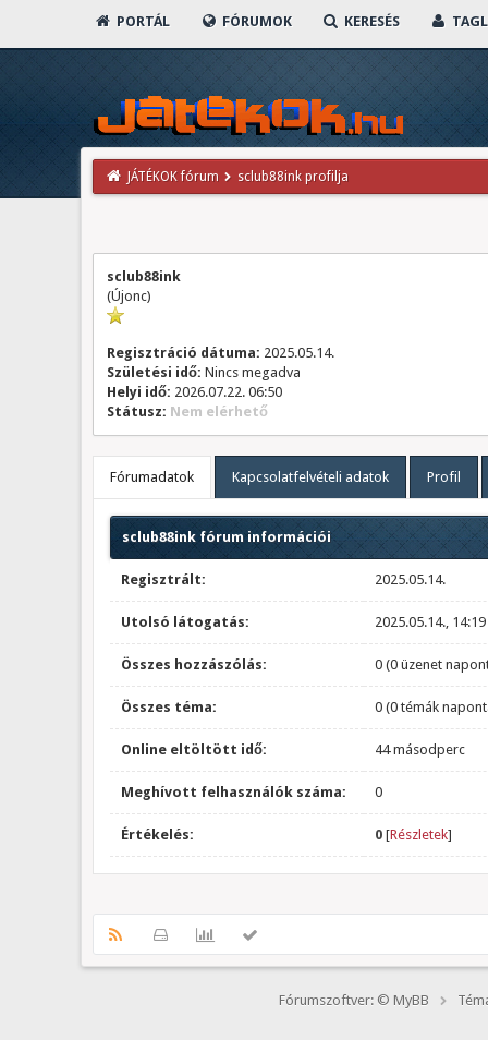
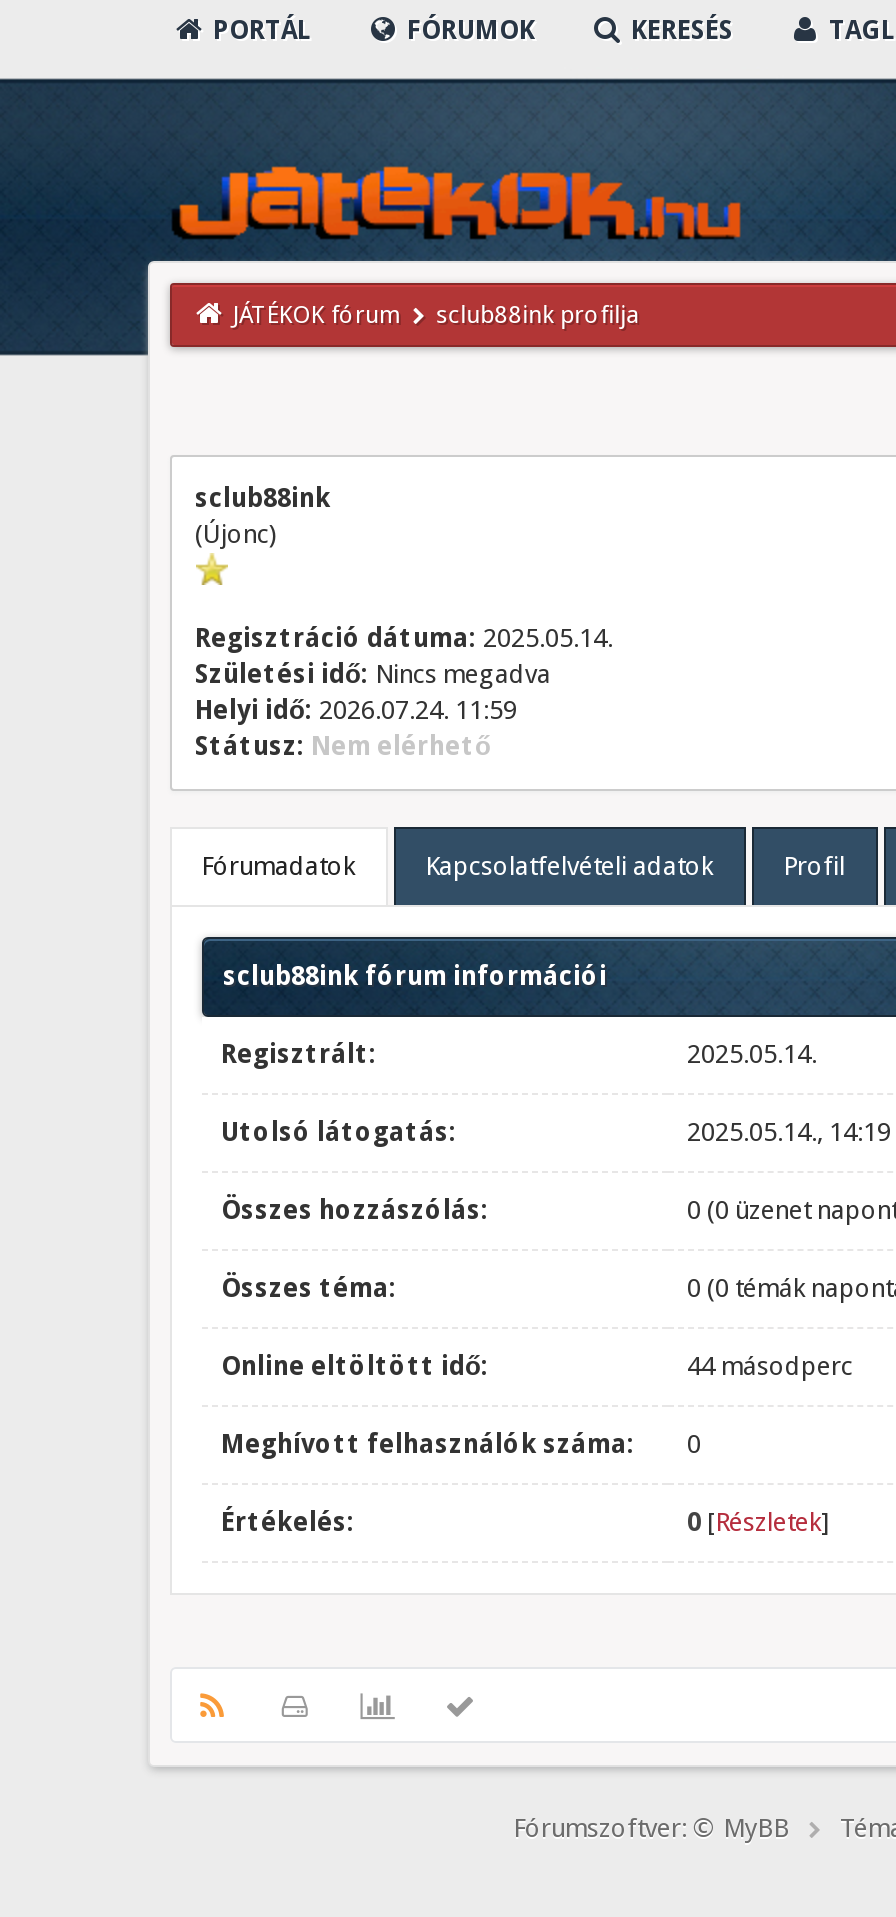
- Helyi idő: 2026.07.22. 06:50
+ Helyi idő: 2026.07.24. 11:59
